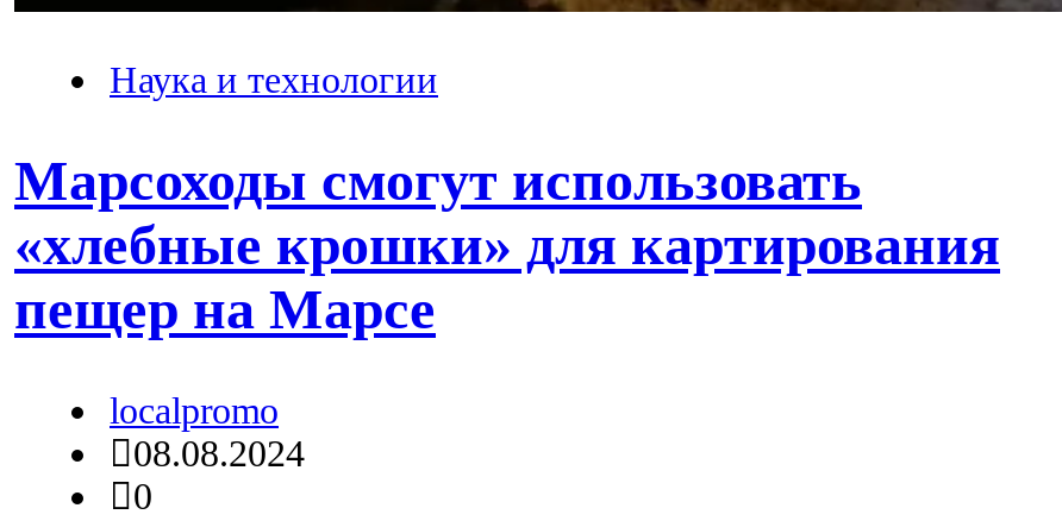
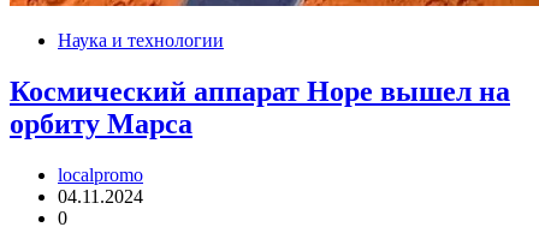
- Марсоходы смогут использовать
- «хлебные крошки» для картирования
- пещер на Марсе
+ Космический аппарат Hope вышел на
+ орбиту Марса

- 08.08.2024
+ 04.11.2024
